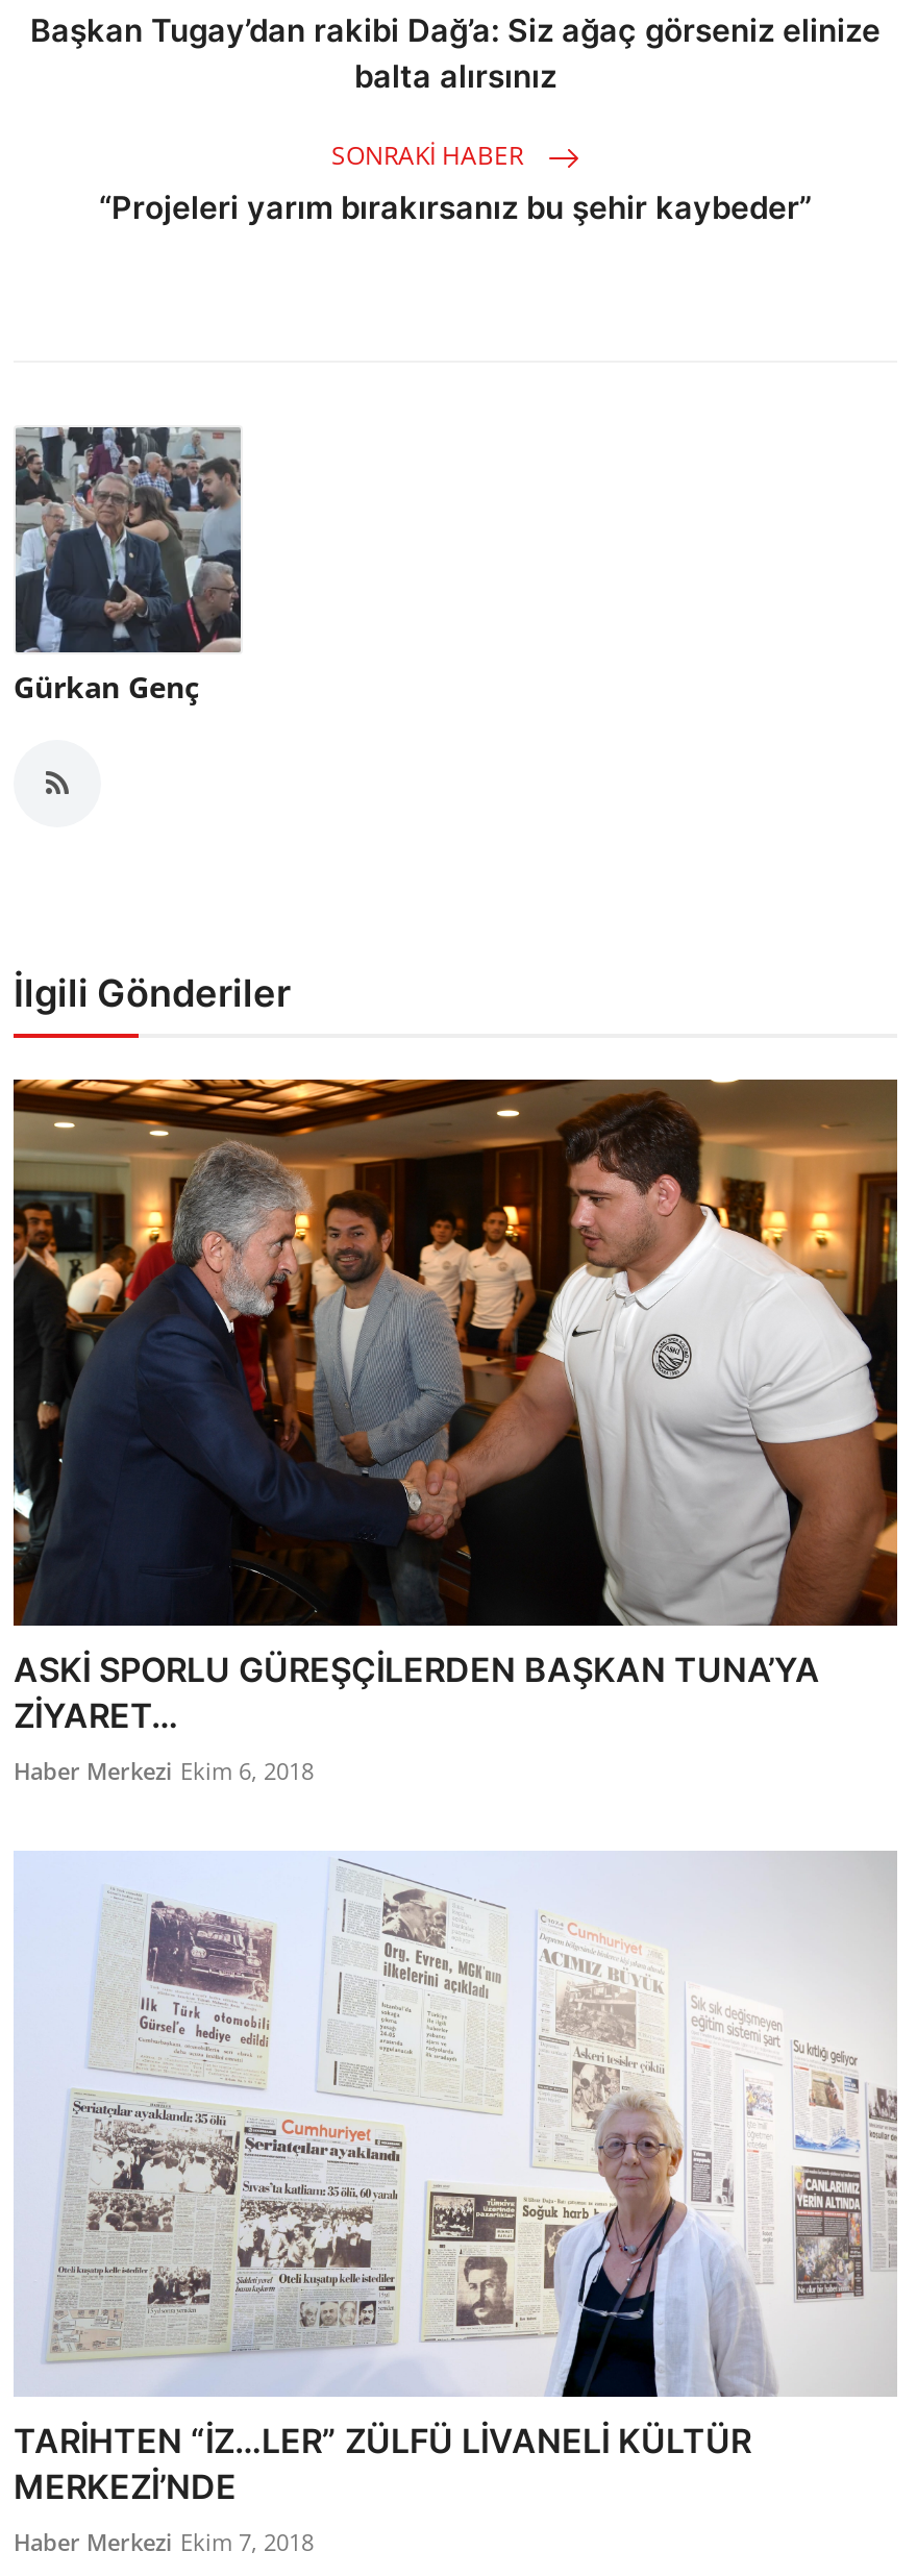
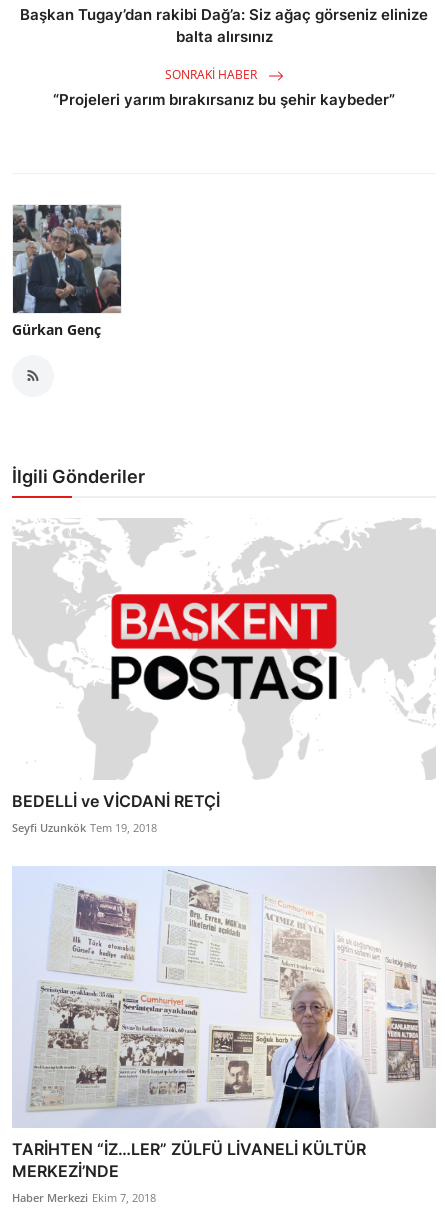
- [image]
- ASKİ SPORLU GÜREŞÇİLERDEN BAŞKAN TUNA’YA
- ZİYARET…
- Haber Merkezi Ekim 6, 2018
+ [image]
+ BEDELLİ ve VİCDANİ RETÇİ
+ Seyfi Uzunkök Tem 19, 2018
